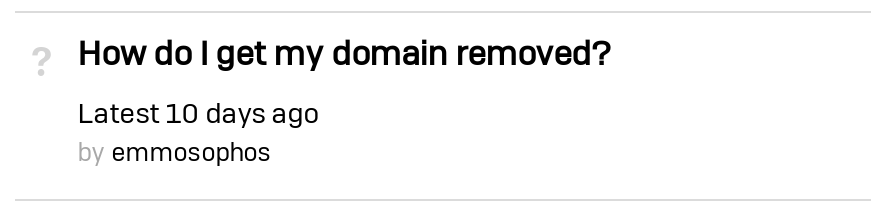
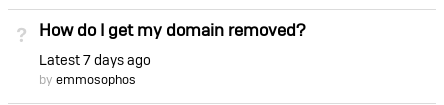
- Latest 10 days ago
+ Latest 7 days ago
